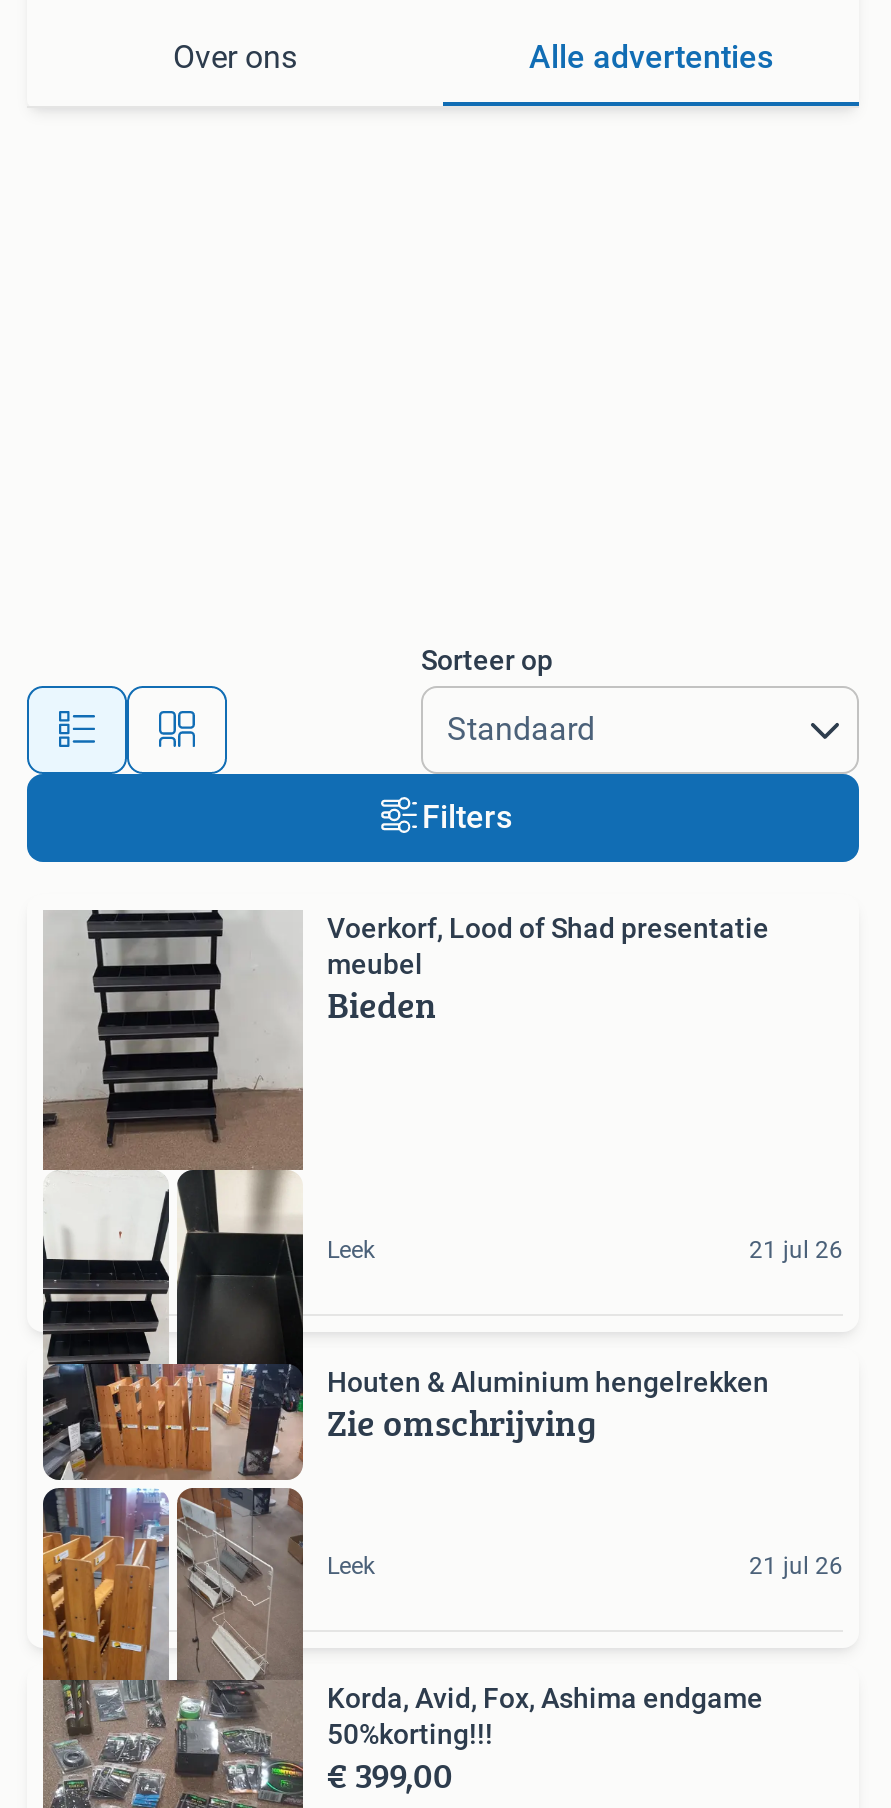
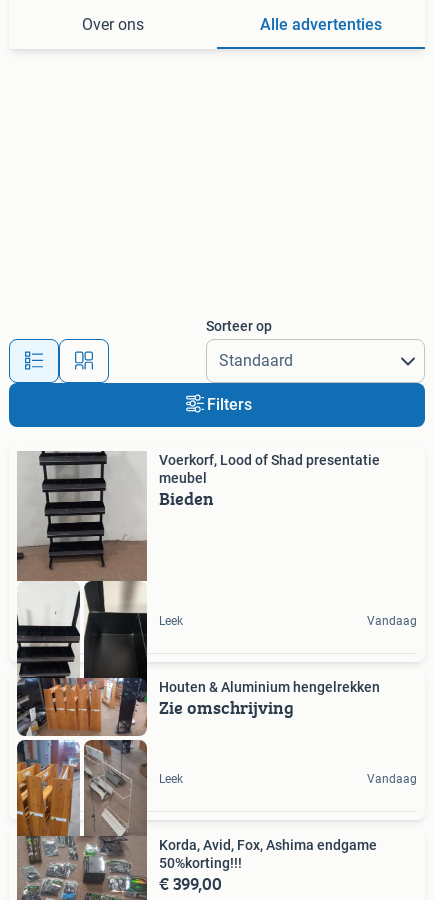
- 21 jul 26
+ Vandaag

- 21 jul 26
+ Vandaag
